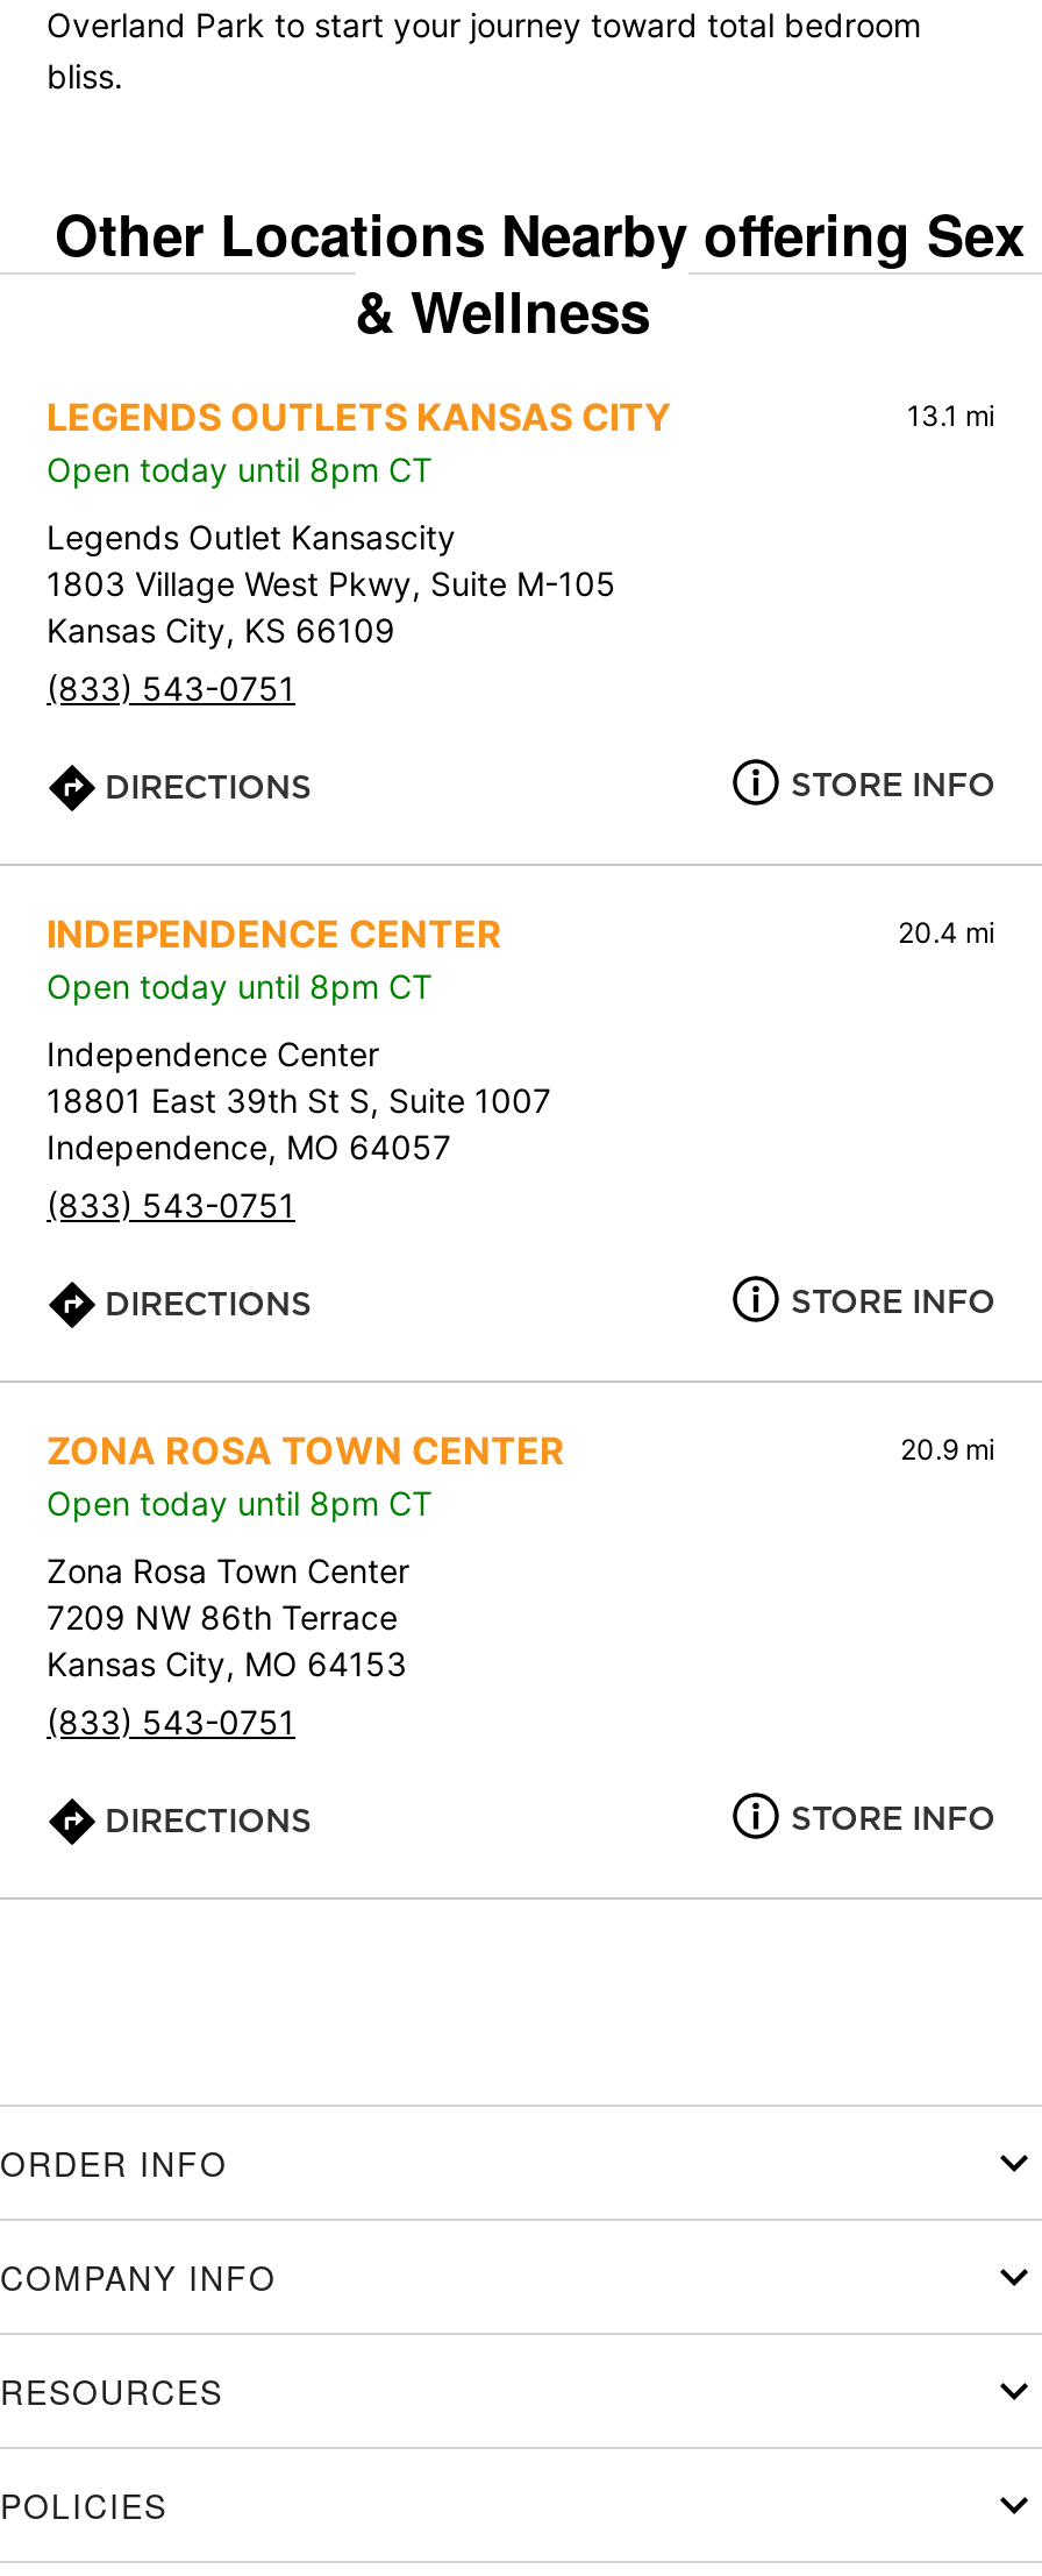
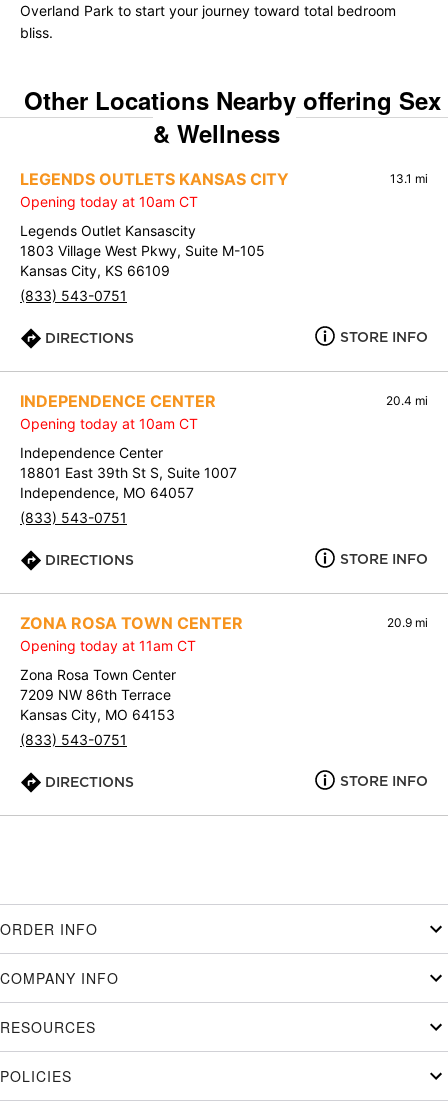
- Open today until 8pm CT
+ Opening today at 10am CT

- Open today until 8pm CT
+ Opening today at 10am CT

- Open today until 8pm CT
+ Opening today at 11am CT
